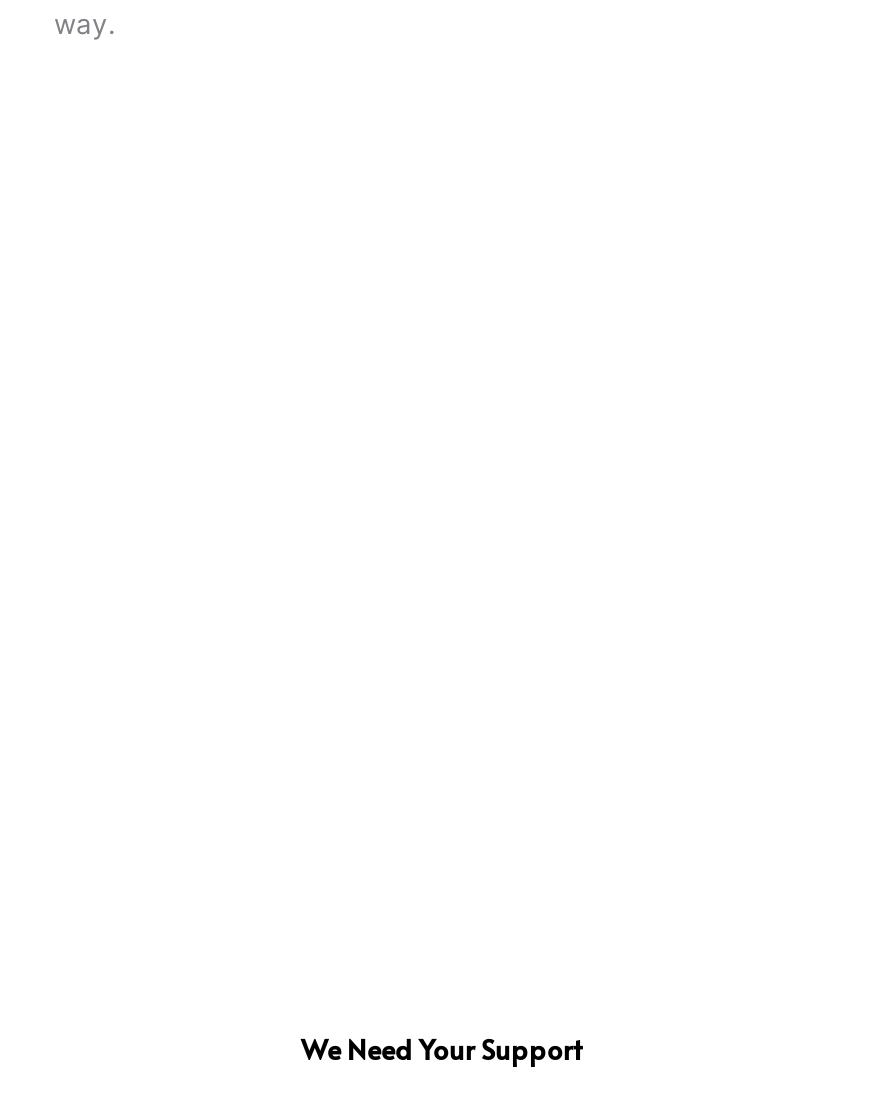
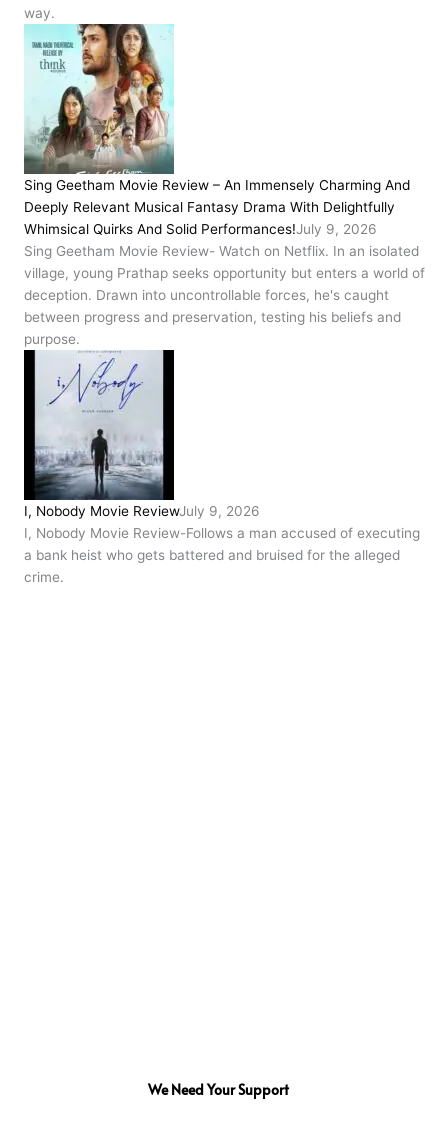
+ [image]
+ Sing Geetham Movie Review – An Immensely Charming And
+ Deeply Relevant Musical Fantasy Drama With Delightfully
+ Whimsical Quirks And Solid Performances!July 9, 2026
+ Sing Geetham Movie Review- Watch on Netflix. In an isolated
+ village, young Prathap seeks opportunity but enters a world of
+ deception. Drawn into uncontrollable forces, he's caught
+ between progress and preservation, testing his beliefs and
+ purpose.

+ [image]
+ I, Nobody Movie ReviewJuly 9, 2026
+ I, Nobody Movie Review-Follows a man accused of executing
+ a bank heist who gets battered and bruised for the alleged
+ crime.
